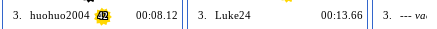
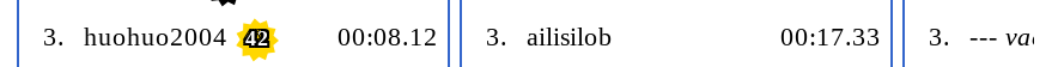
- Luke24
- 00:13.66
+ ailisilob
+ 00:17.33
